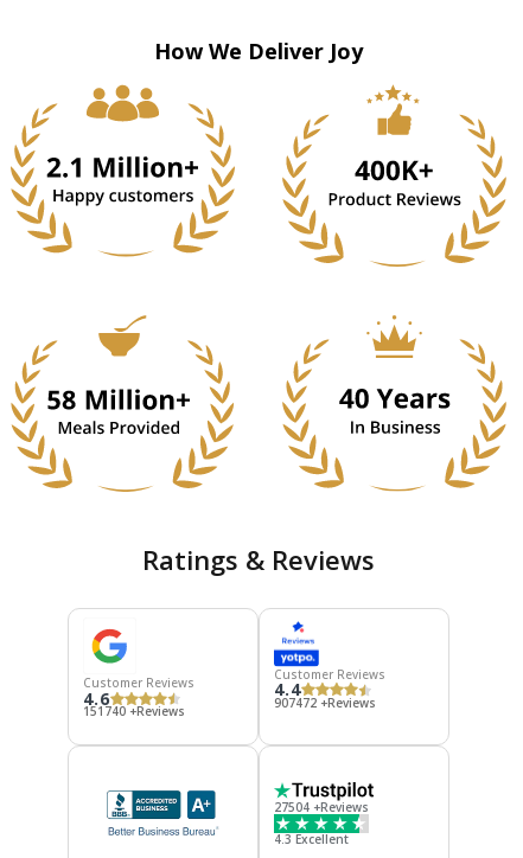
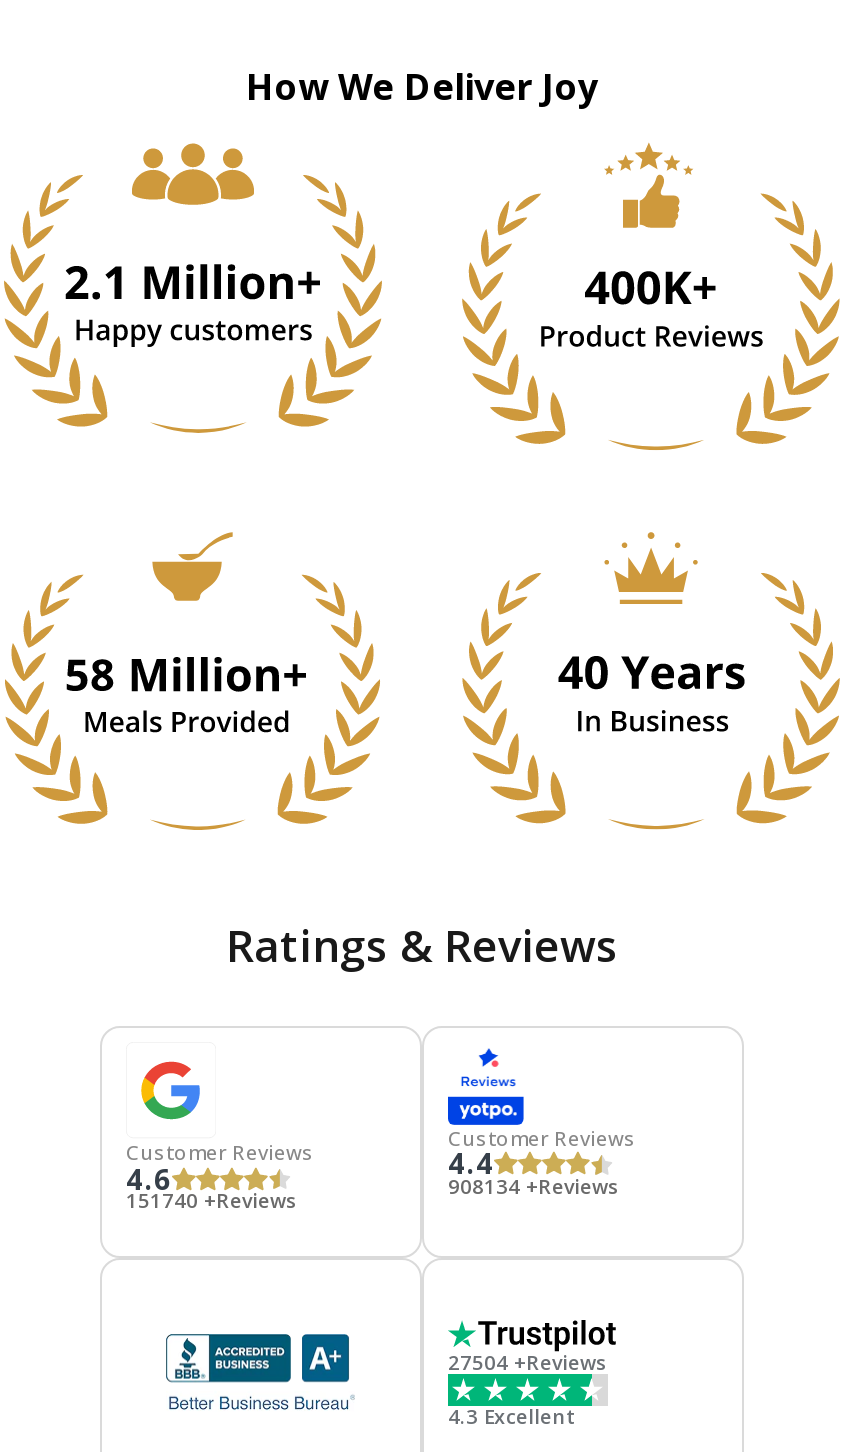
- 907472 +Reviews
+ 908134 +Reviews
